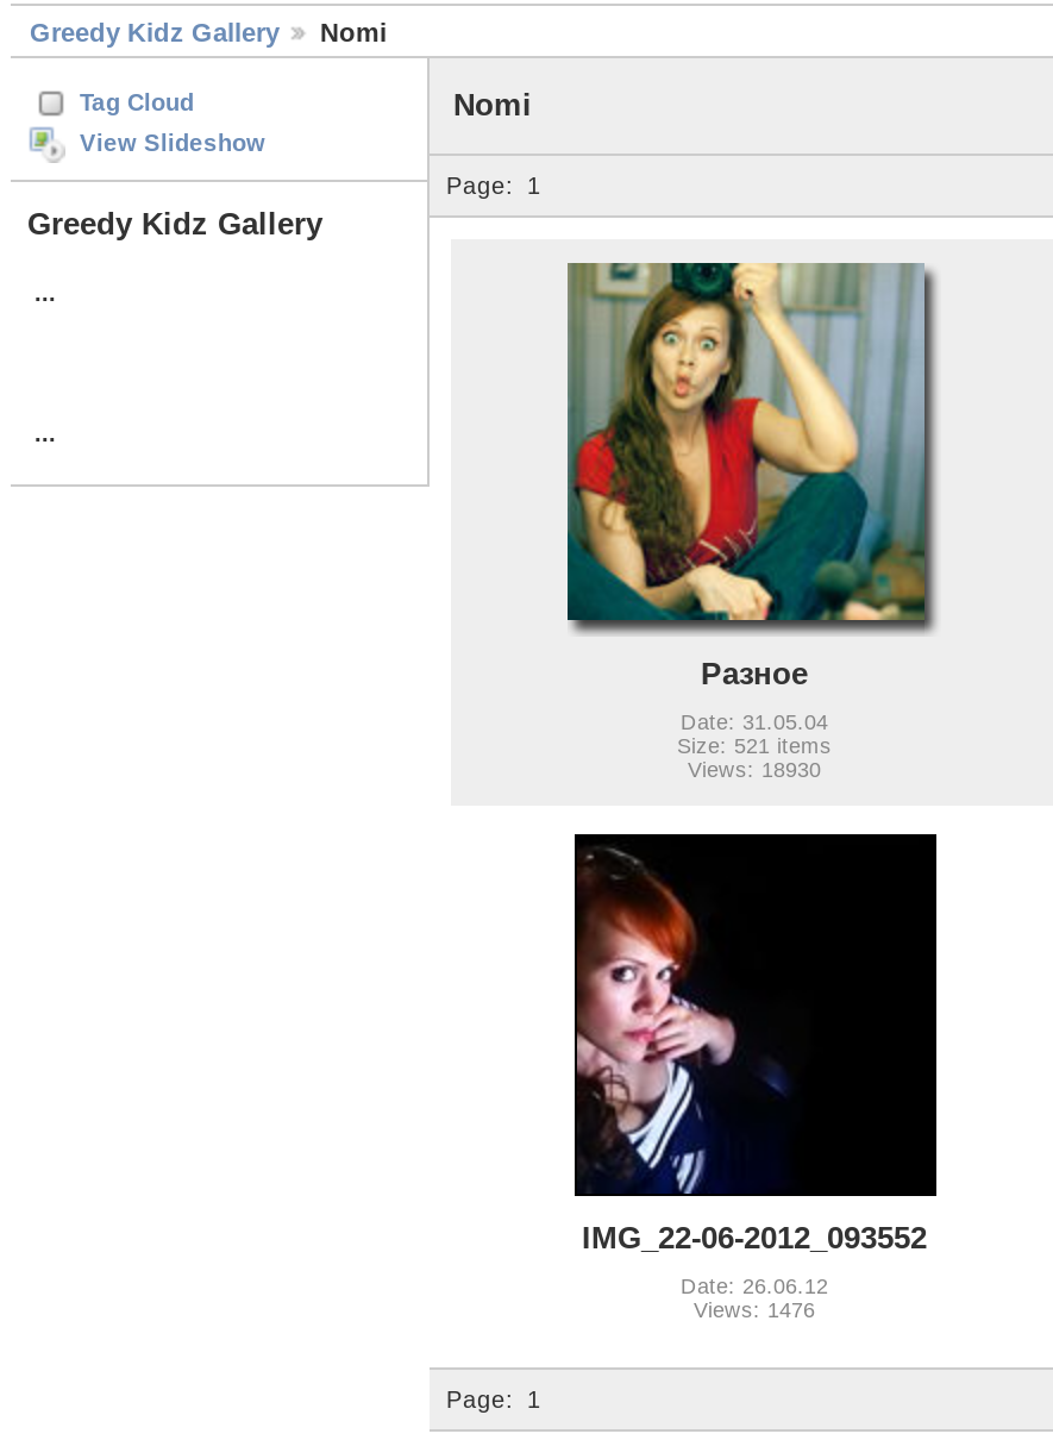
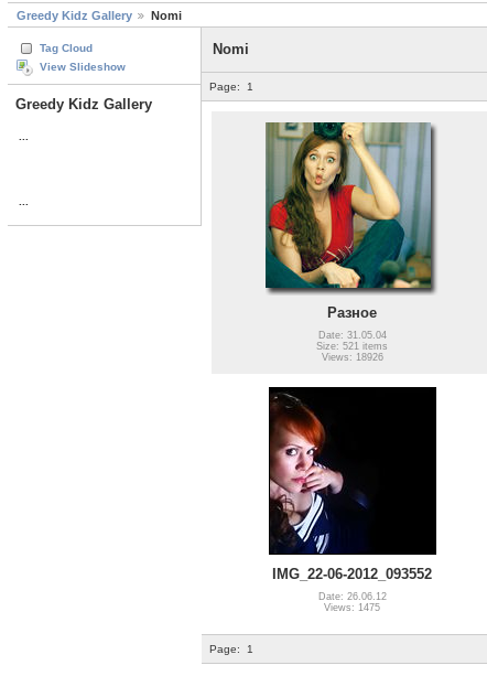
- Views: 18930
+ Views: 18926

- Views: 1476
+ Views: 1475
